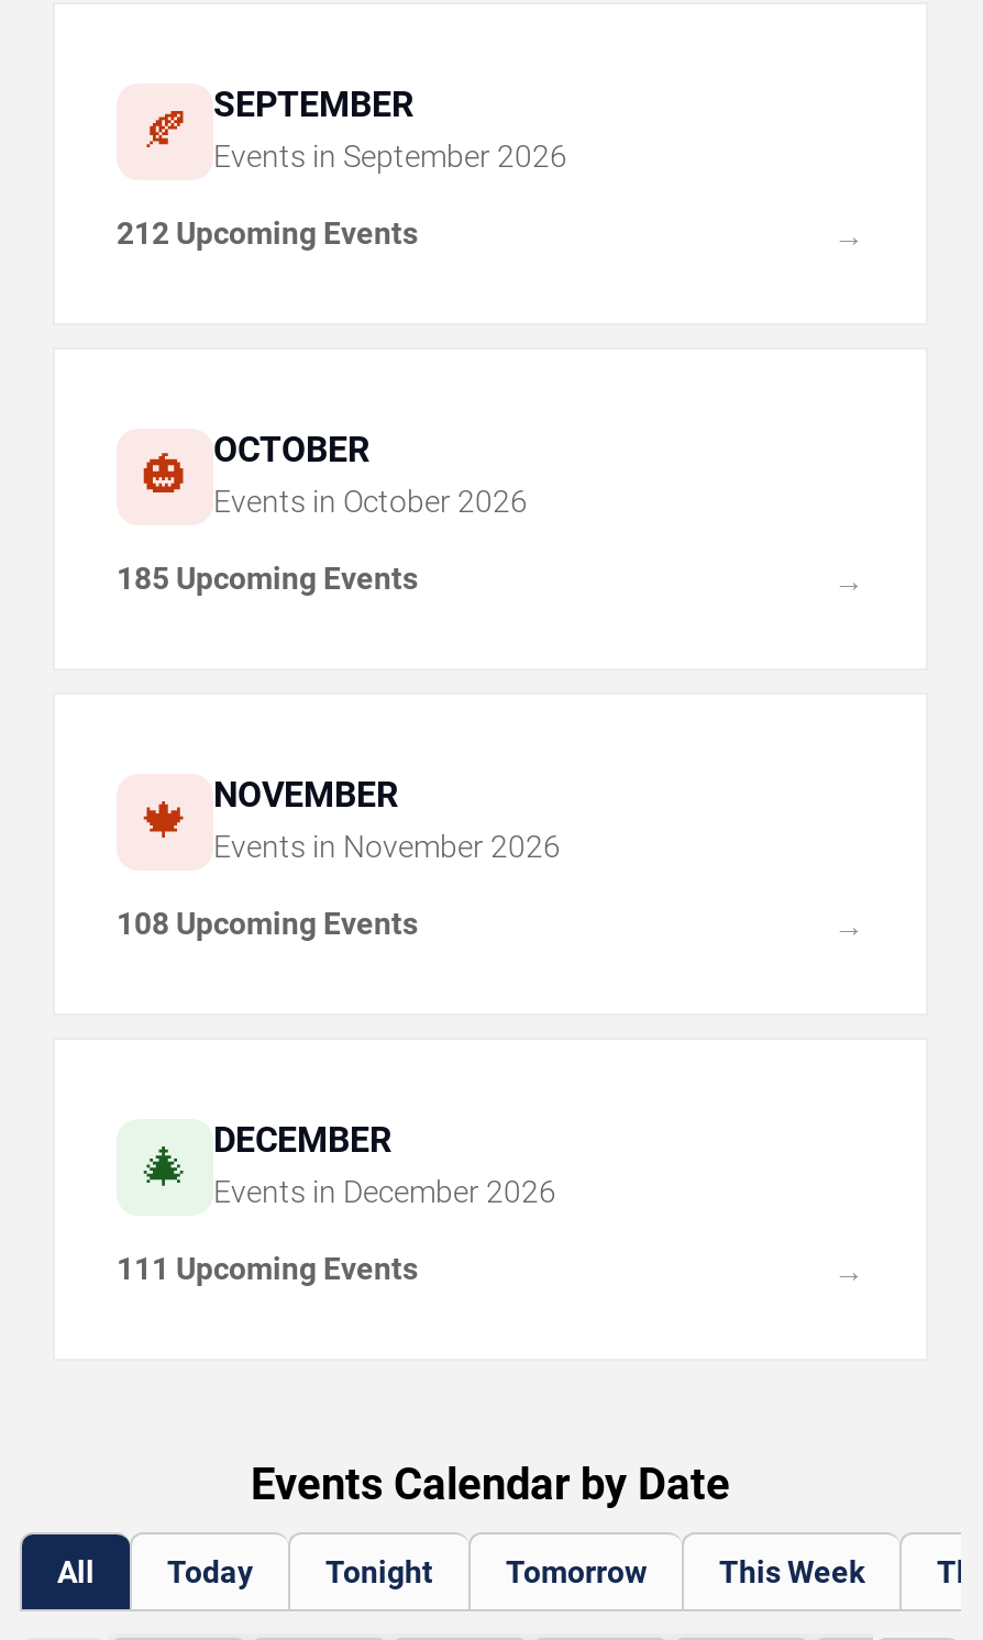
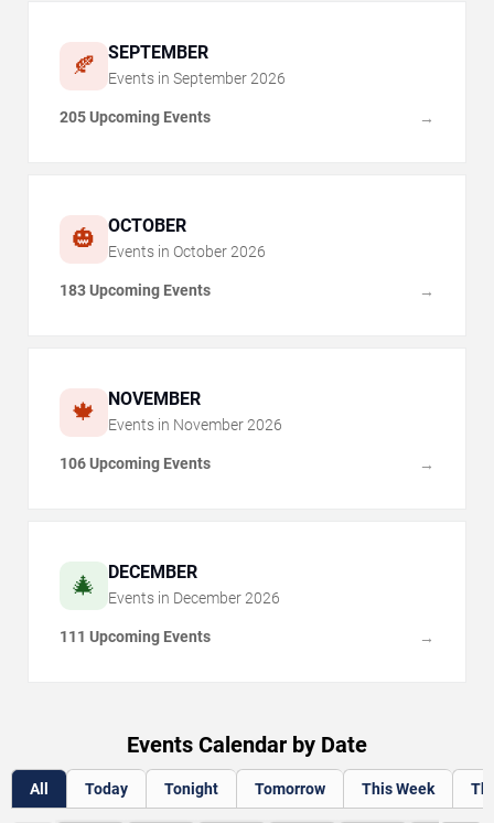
- 212 Upcoming Events
+ 205 Upcoming Events

- 185 Upcoming Events
+ 183 Upcoming Events

- 108 Upcoming Events
+ 106 Upcoming Events
